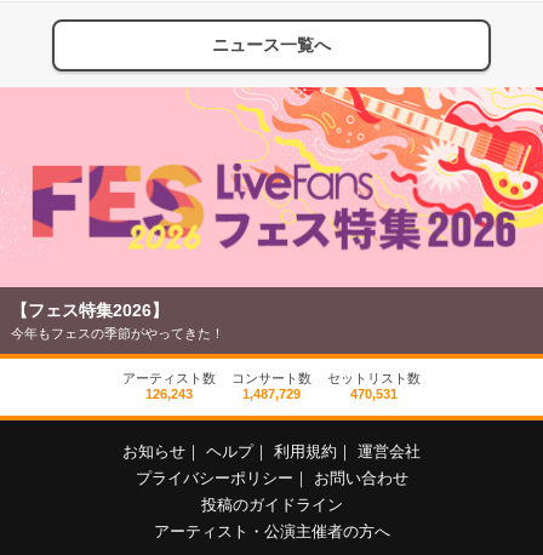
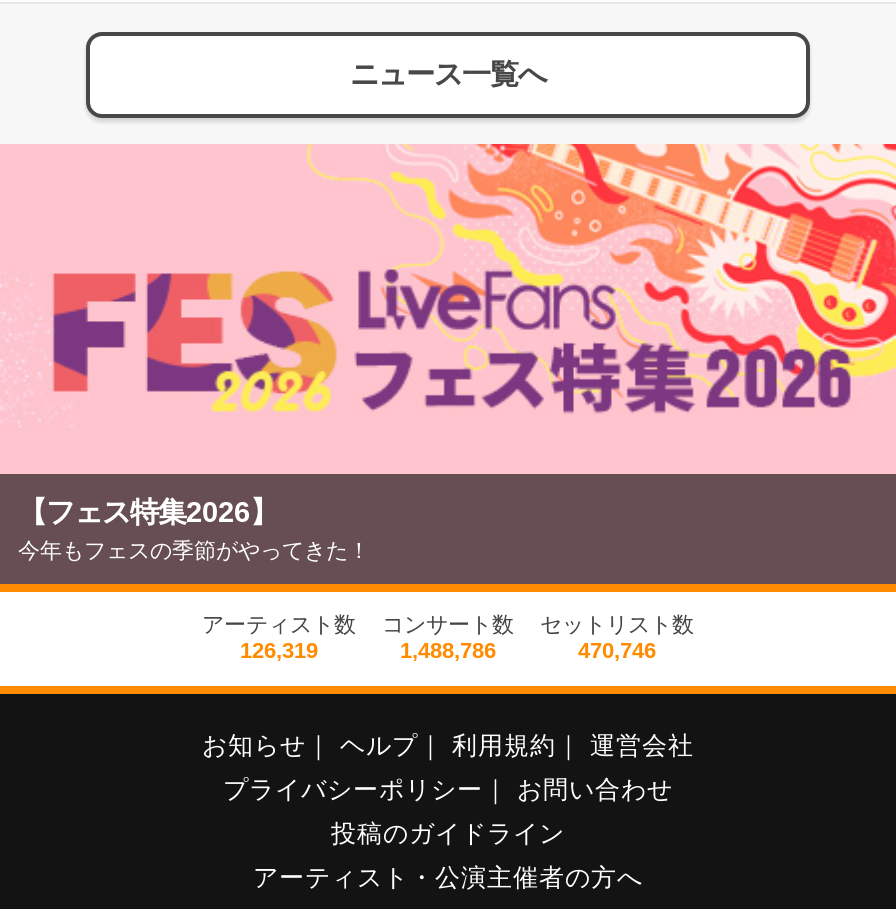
- 126,243
+ 126,319

- 1,487,729
+ 1,488,786

- 470,531
+ 470,746
